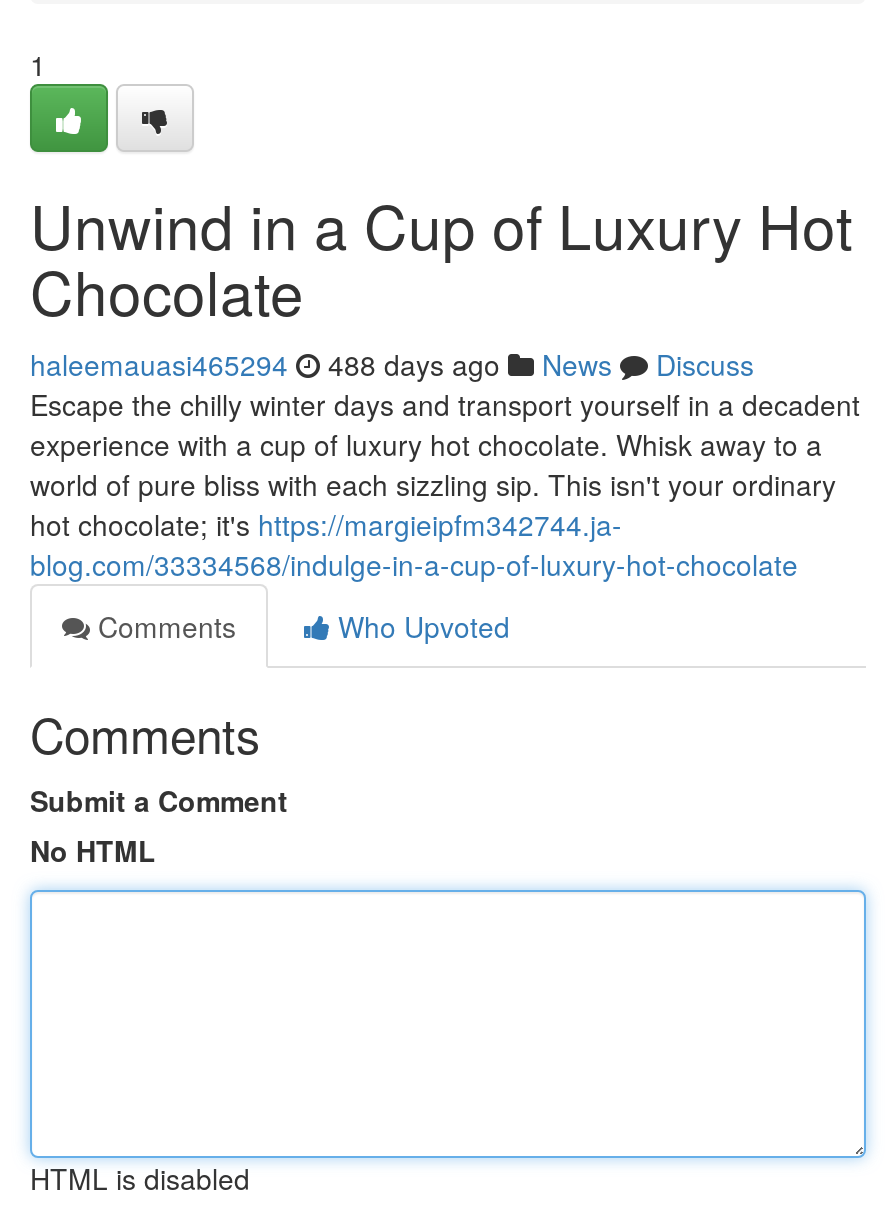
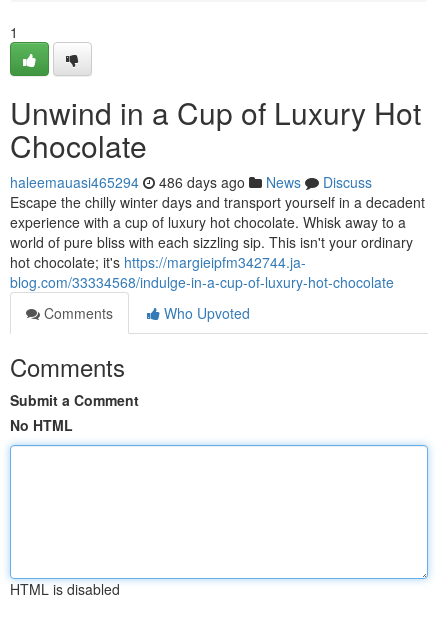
- haleemauasi465294 488 days ago News Discuss
+ haleemauasi465294 486 days ago News Discuss
